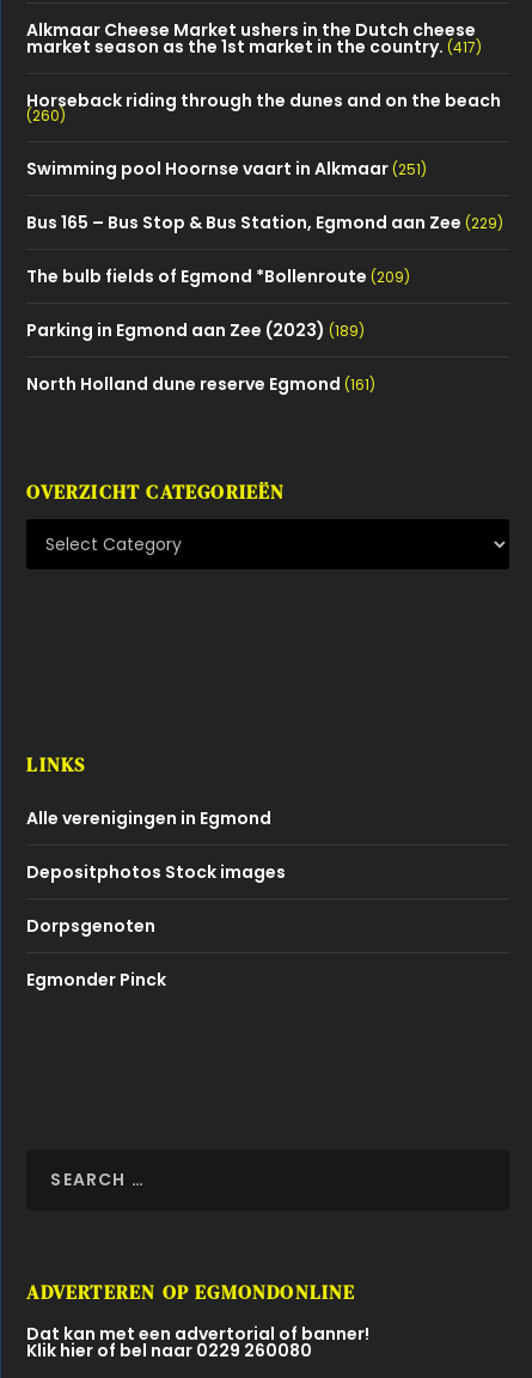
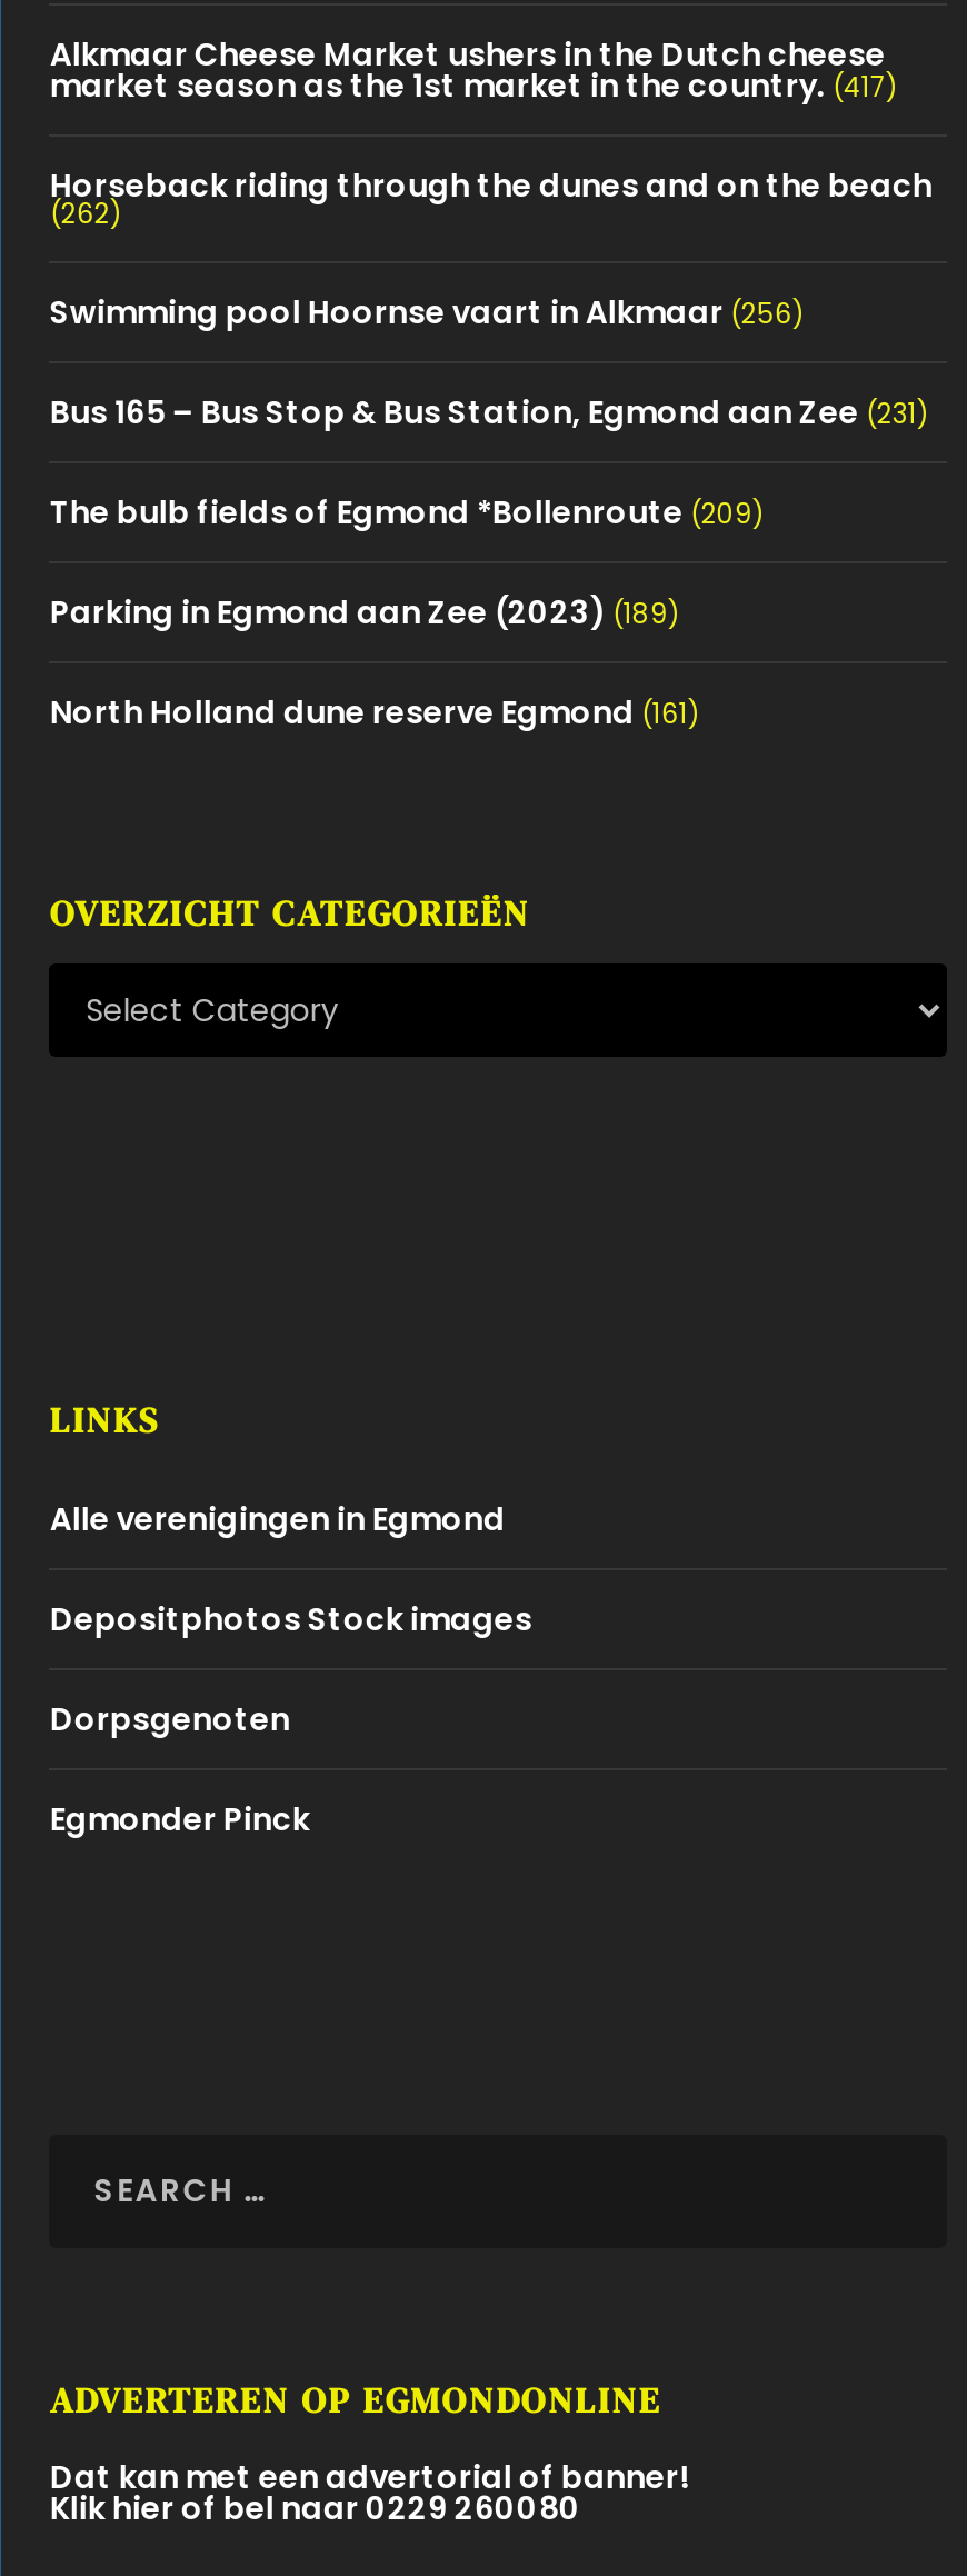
- (260)
+ (262)

- Swimming pool Hoornse vaart in Alkmaar (251)
+ Swimming pool Hoornse vaart in Alkmaar (256)

- Bus 165 – Bus Stop & Bus Station, Egmond aan Zee (229)
+ Bus 165 – Bus Stop & Bus Station, Egmond aan Zee (231)
